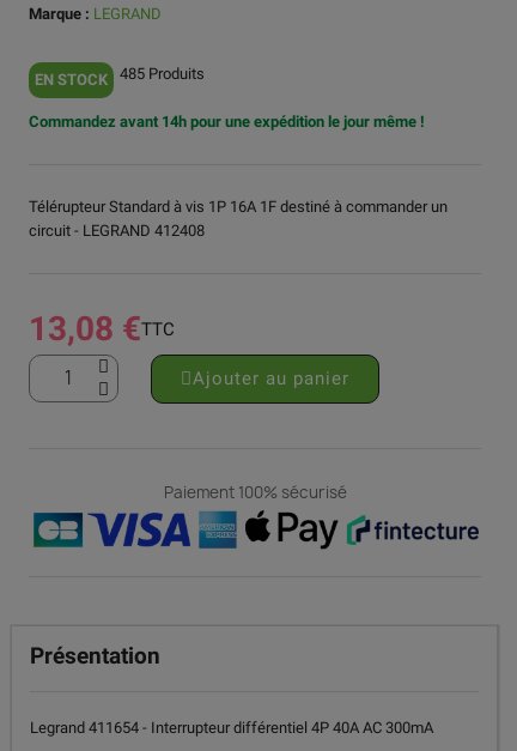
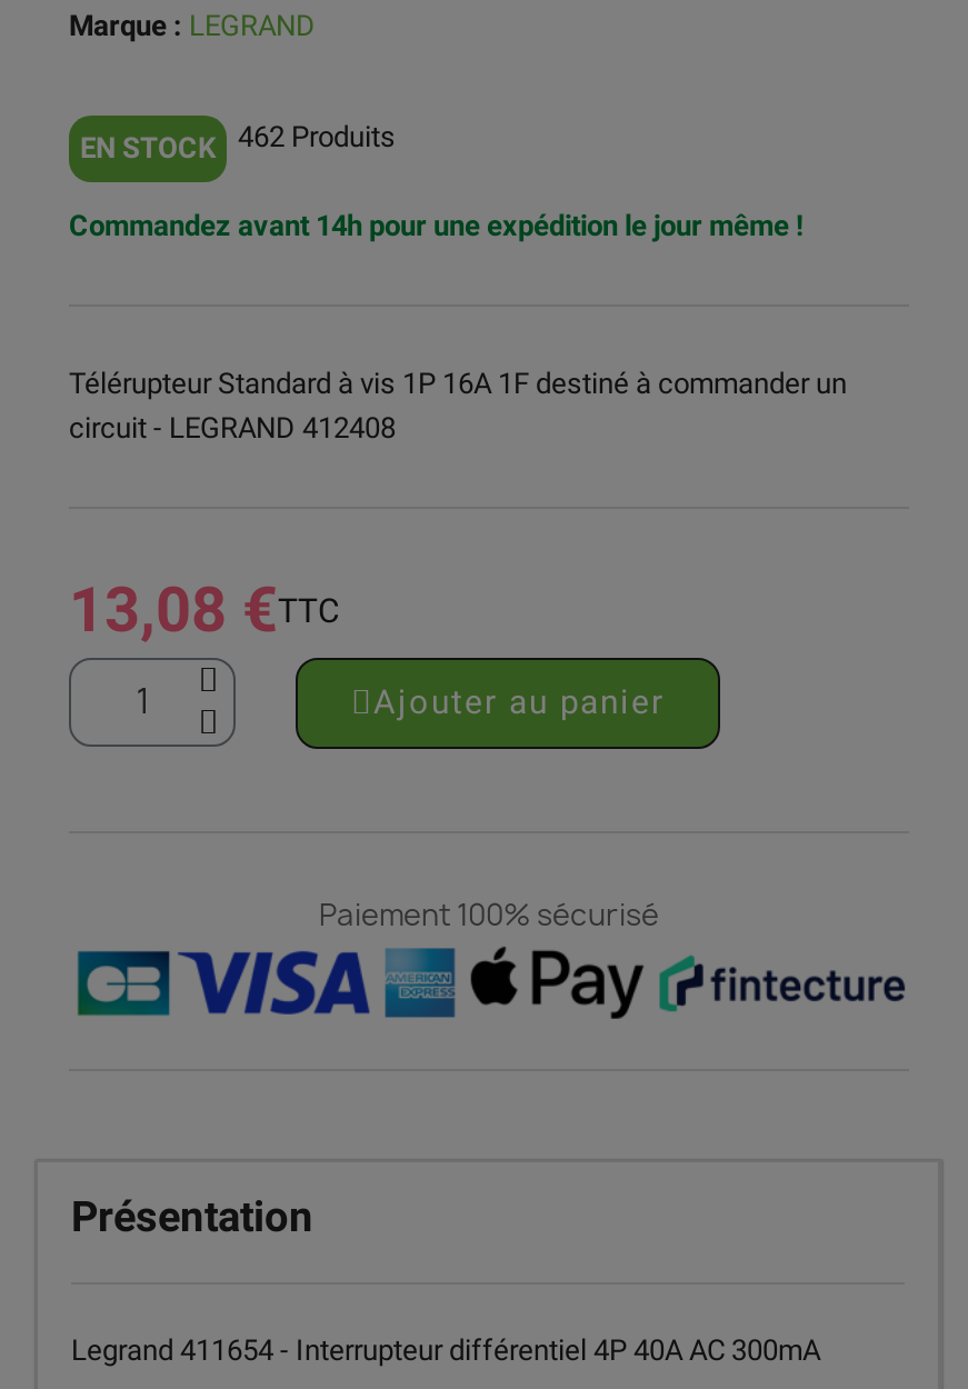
- EN STOCK 485 Produits
+ EN STOCK 462 Produits
